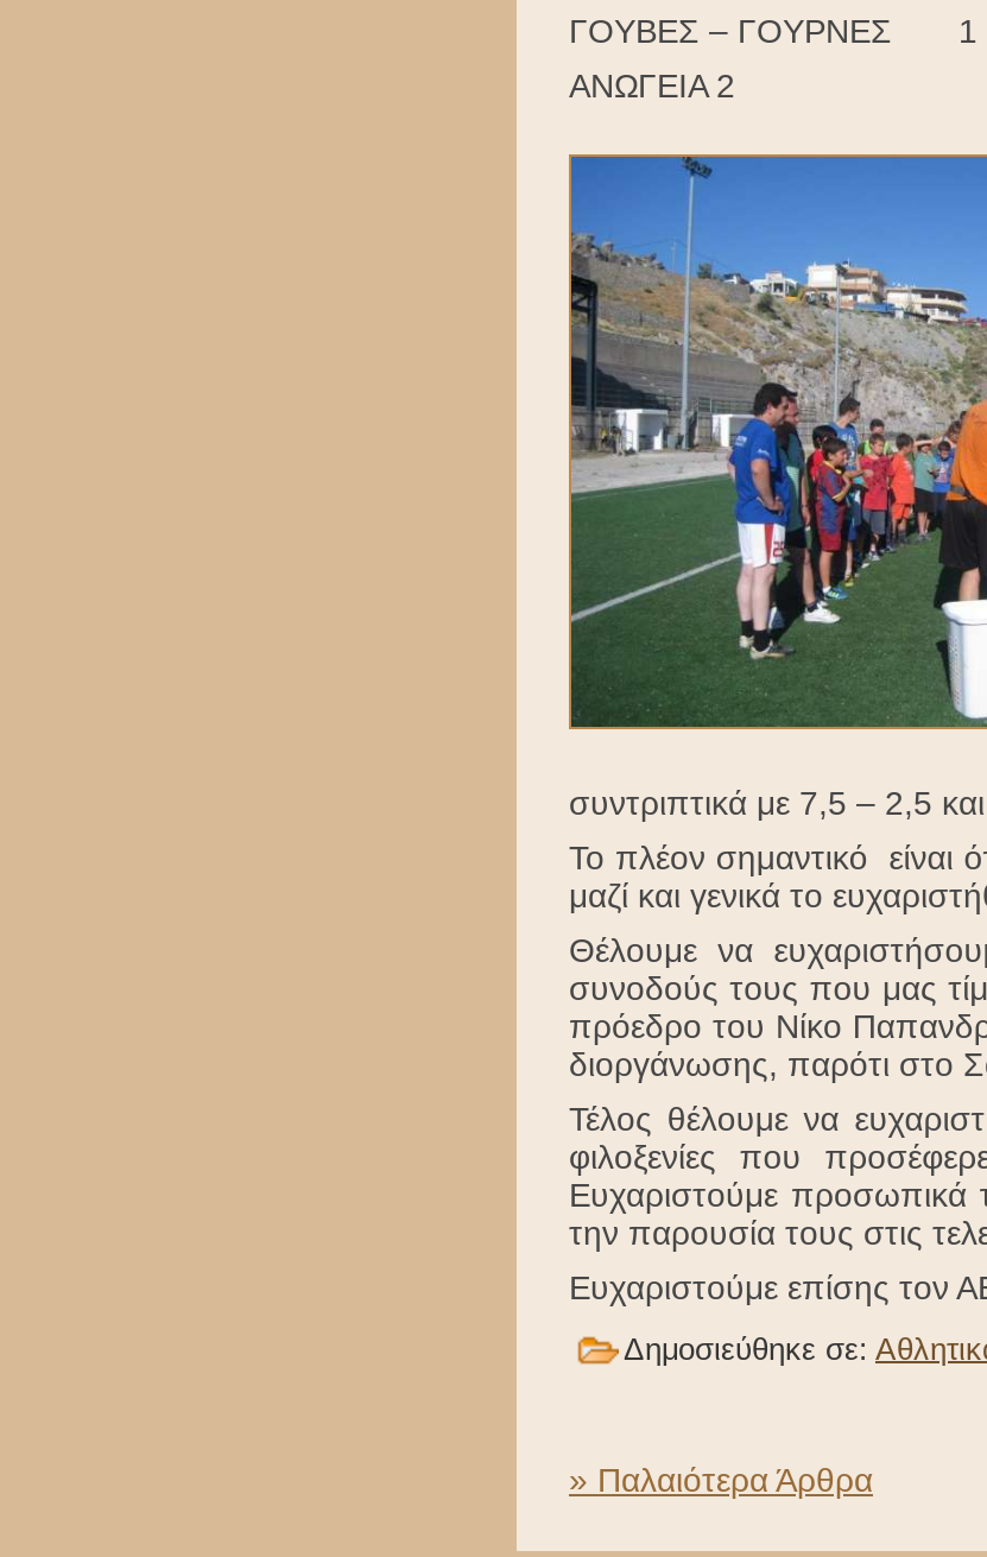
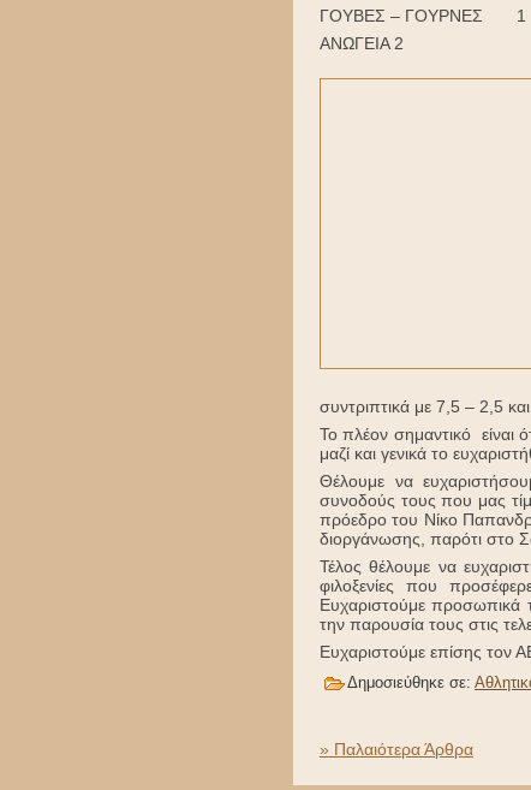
- [image]
